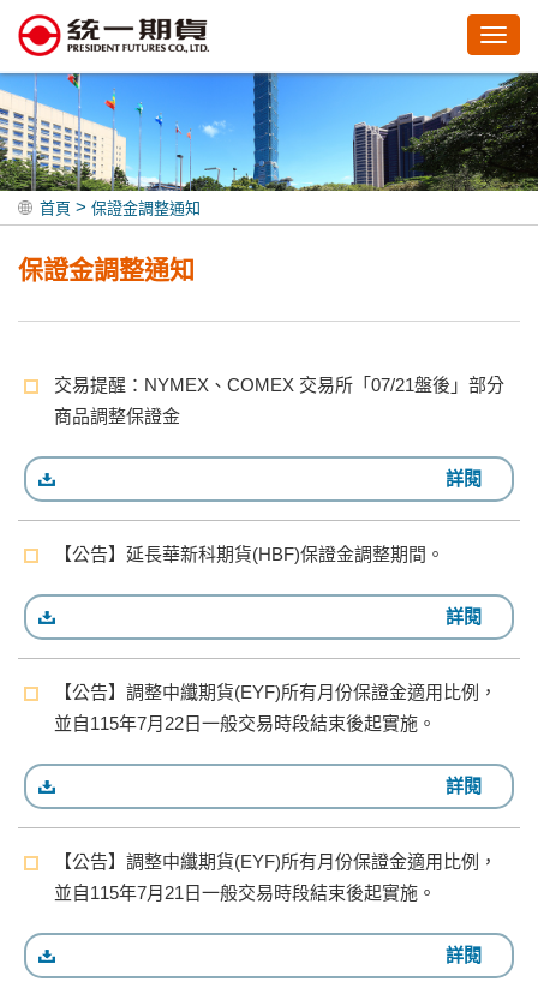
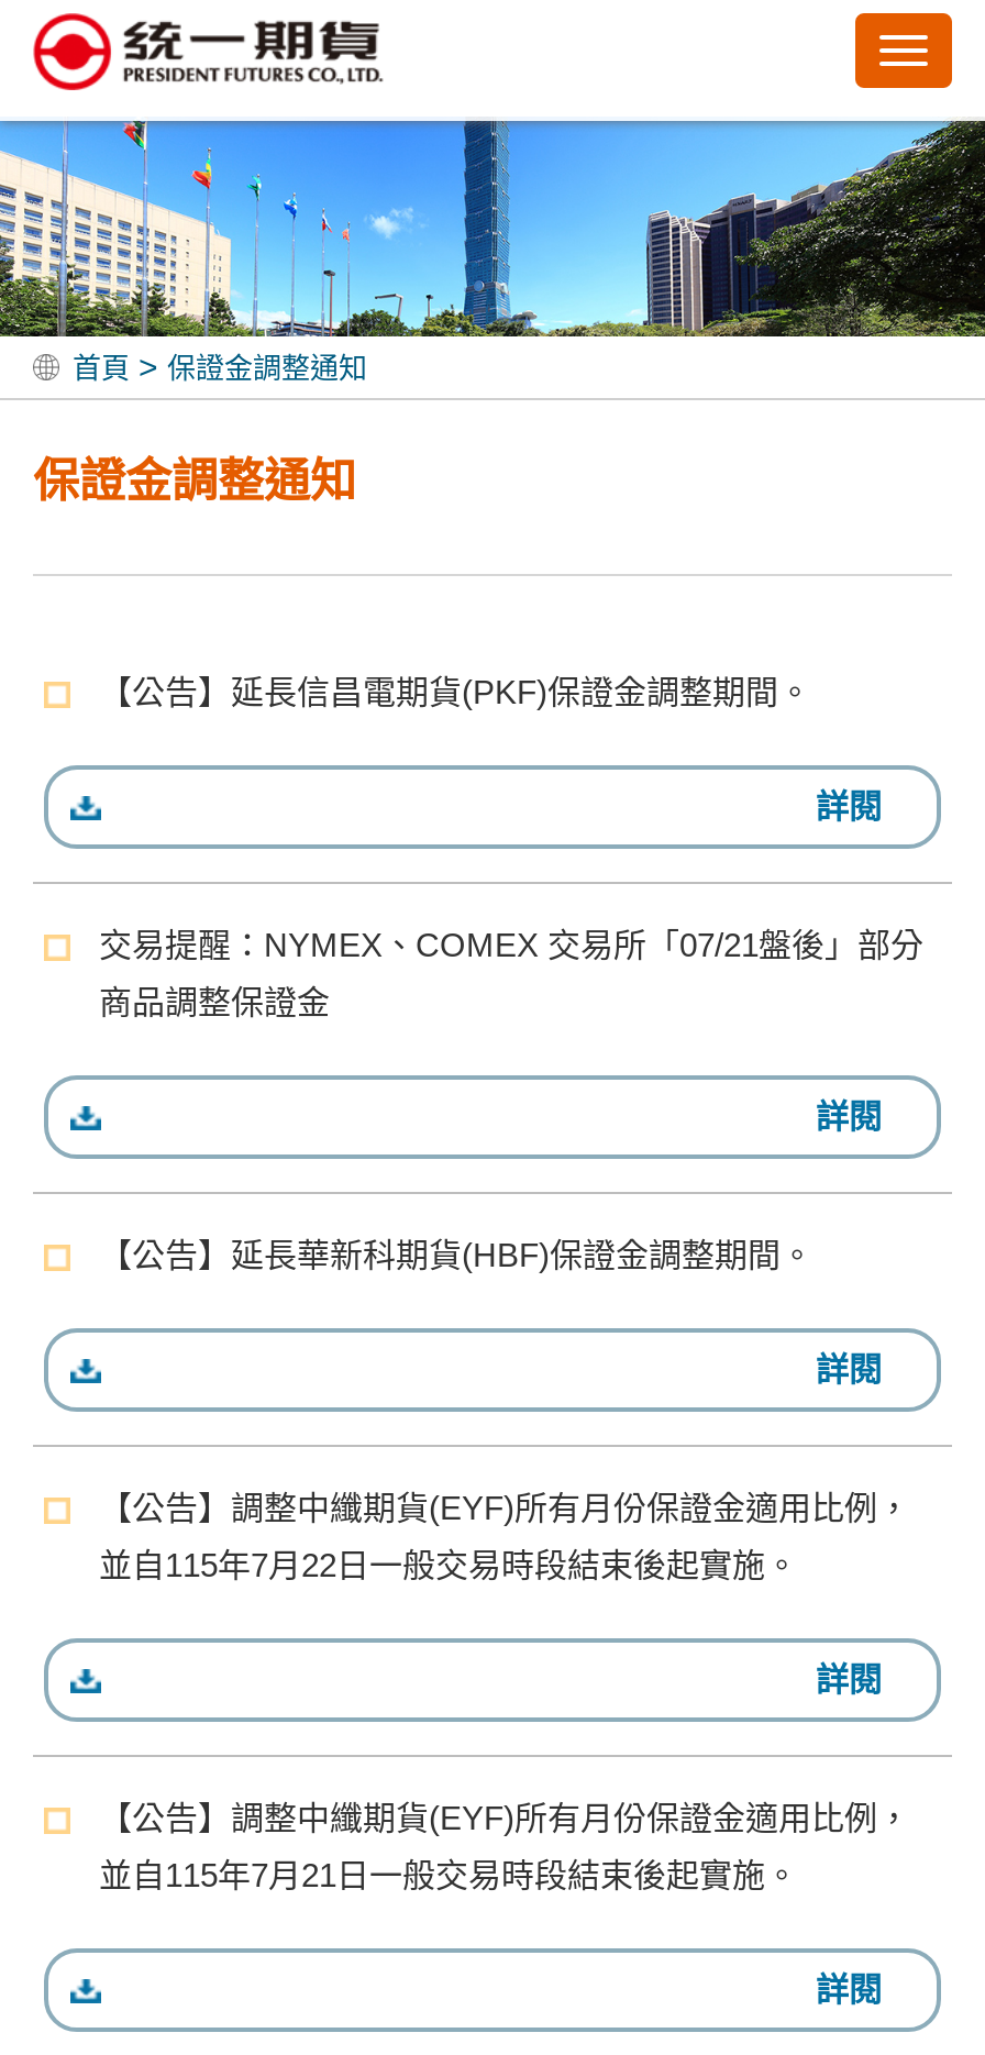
+ 【公告】延長信昌電期貨(PKF)保證金調整期間。
+ 詳閱
